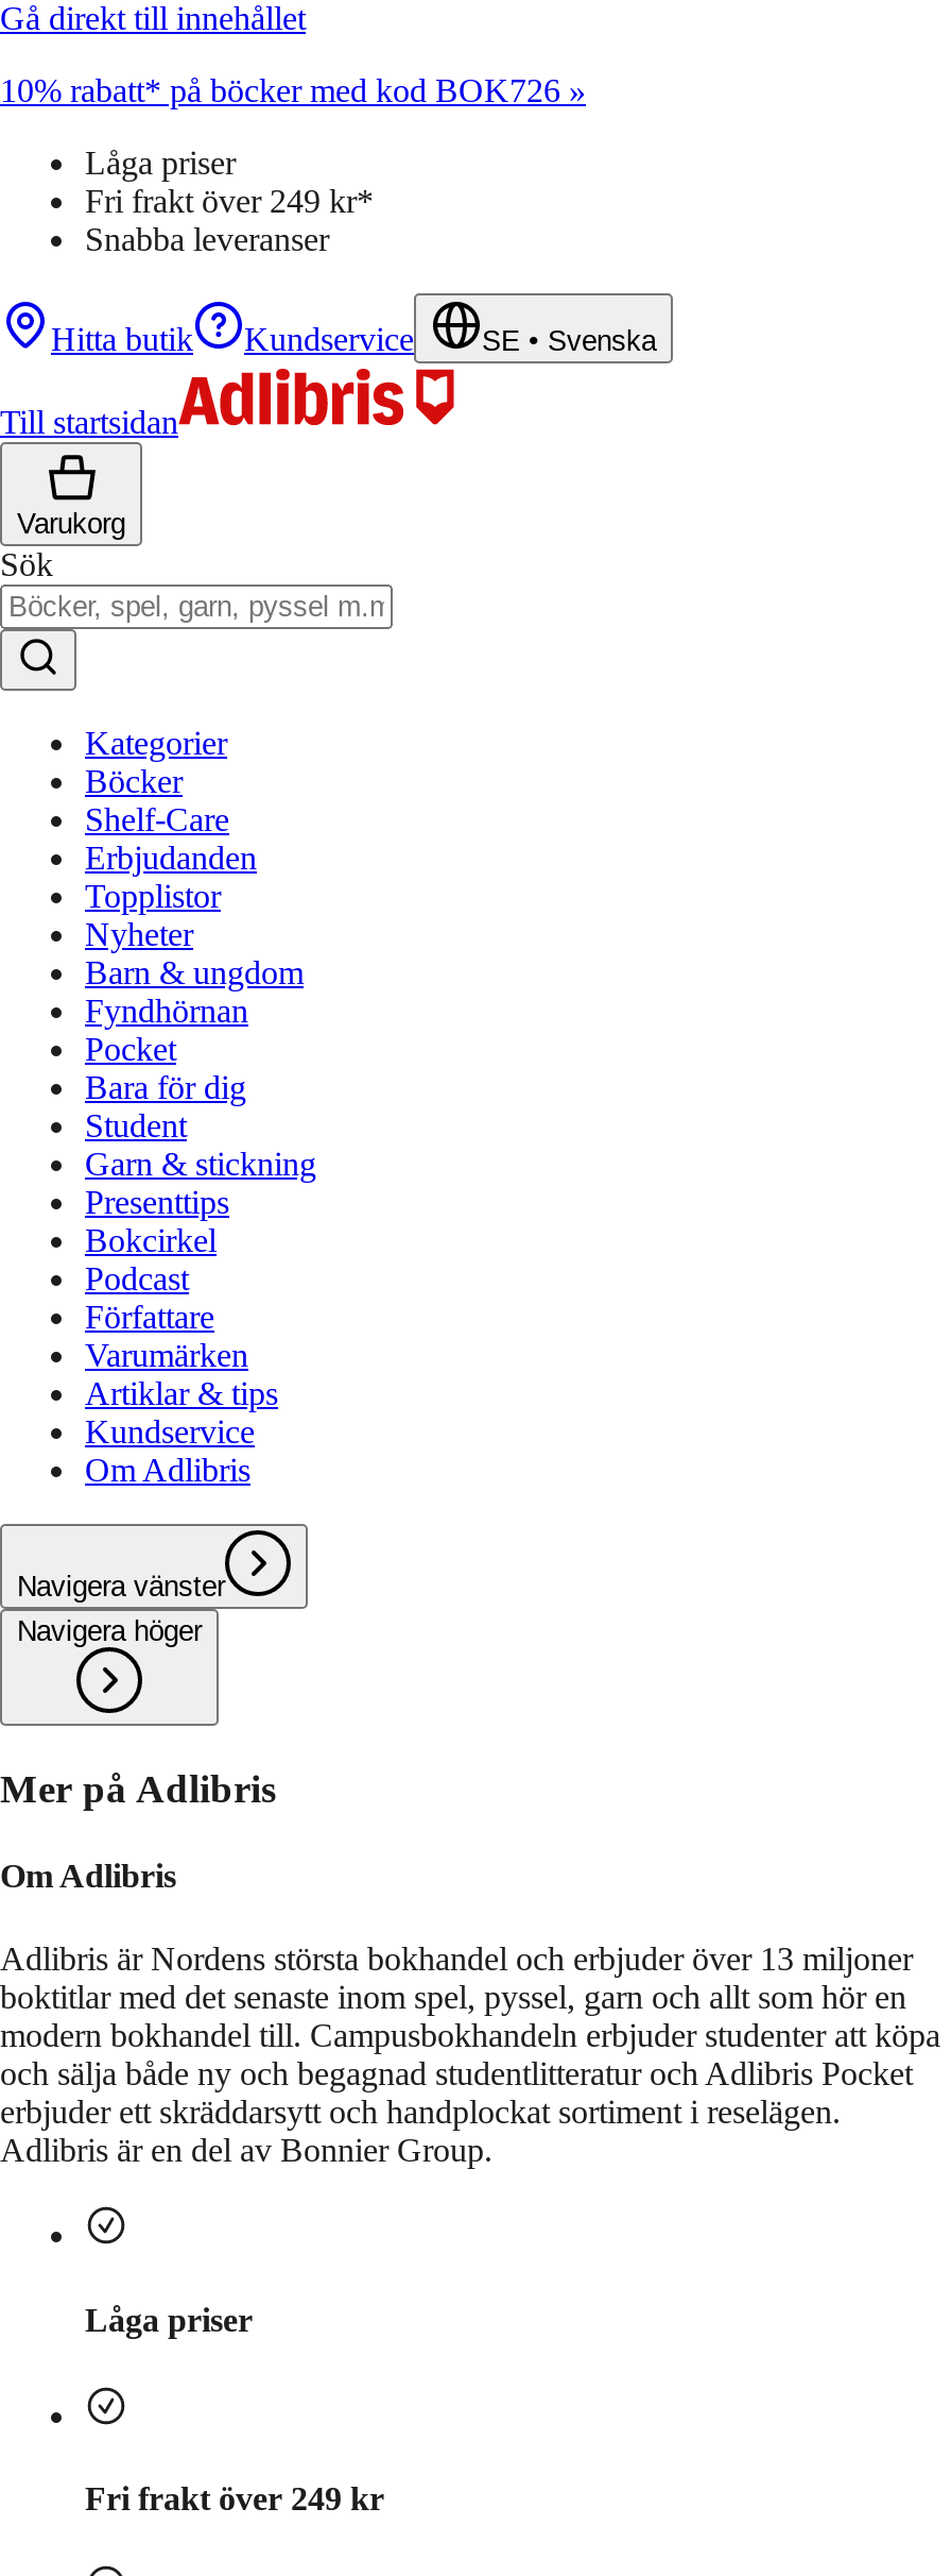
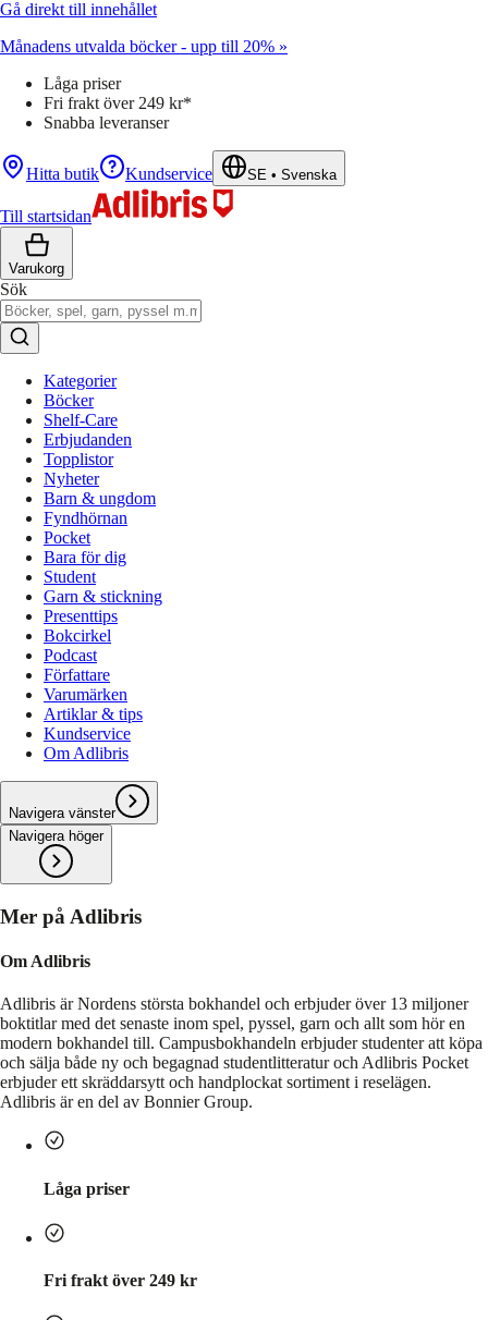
- 10% rabatt* på böcker med kod BOK726 »
+ Månadens utvalda böcker - upp till 20% »
